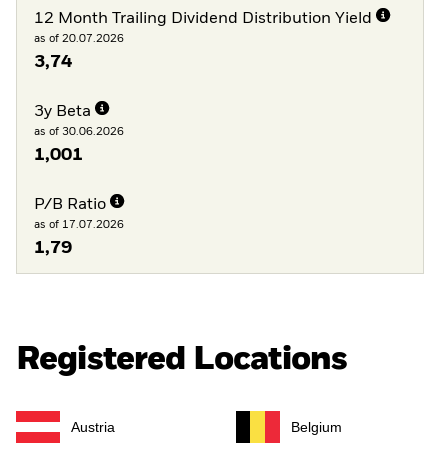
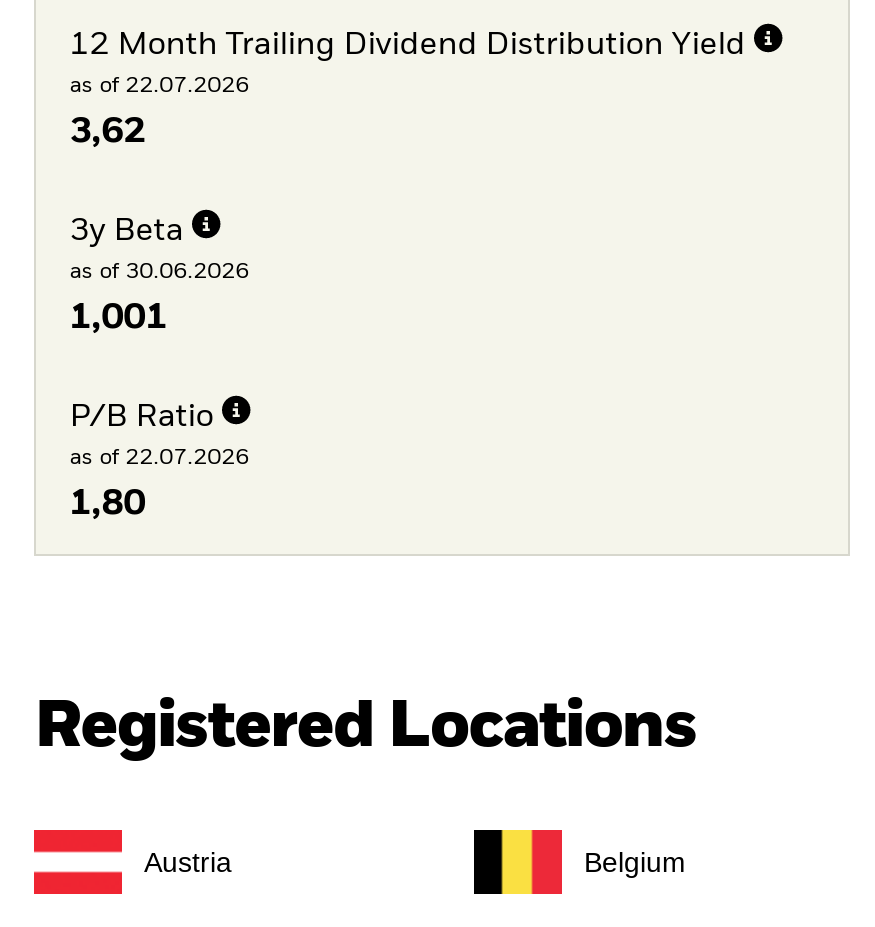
- as of 20.07.2026
+ as of 22.07.2026

- 3,74
+ 3,62

- as of 17.07.2026
+ as of 22.07.2026

- 1,79
+ 1,80
